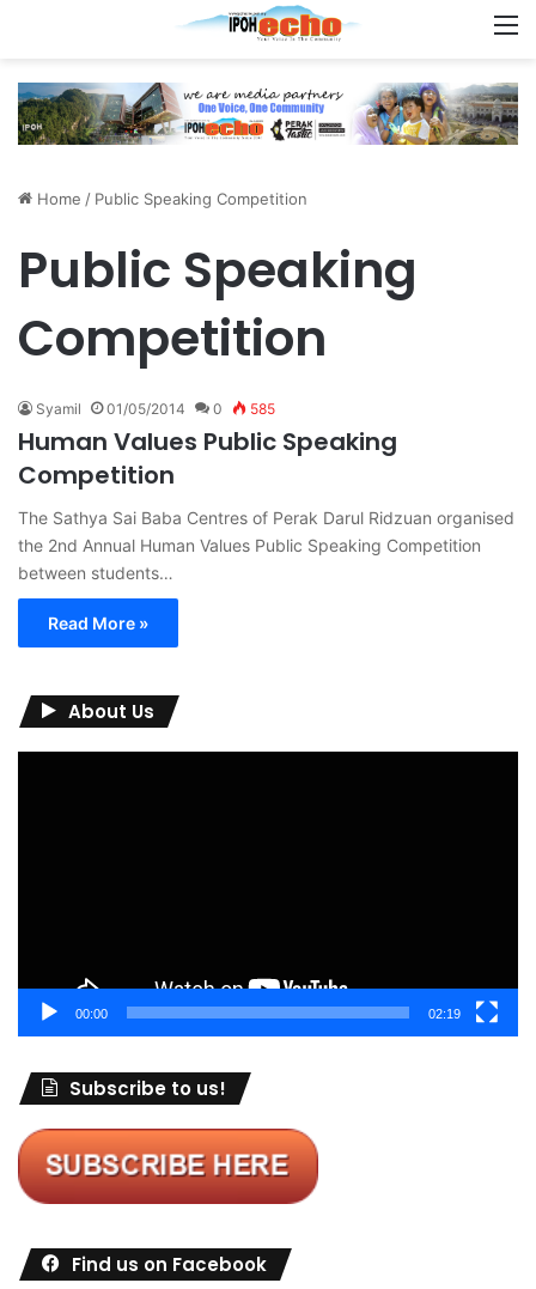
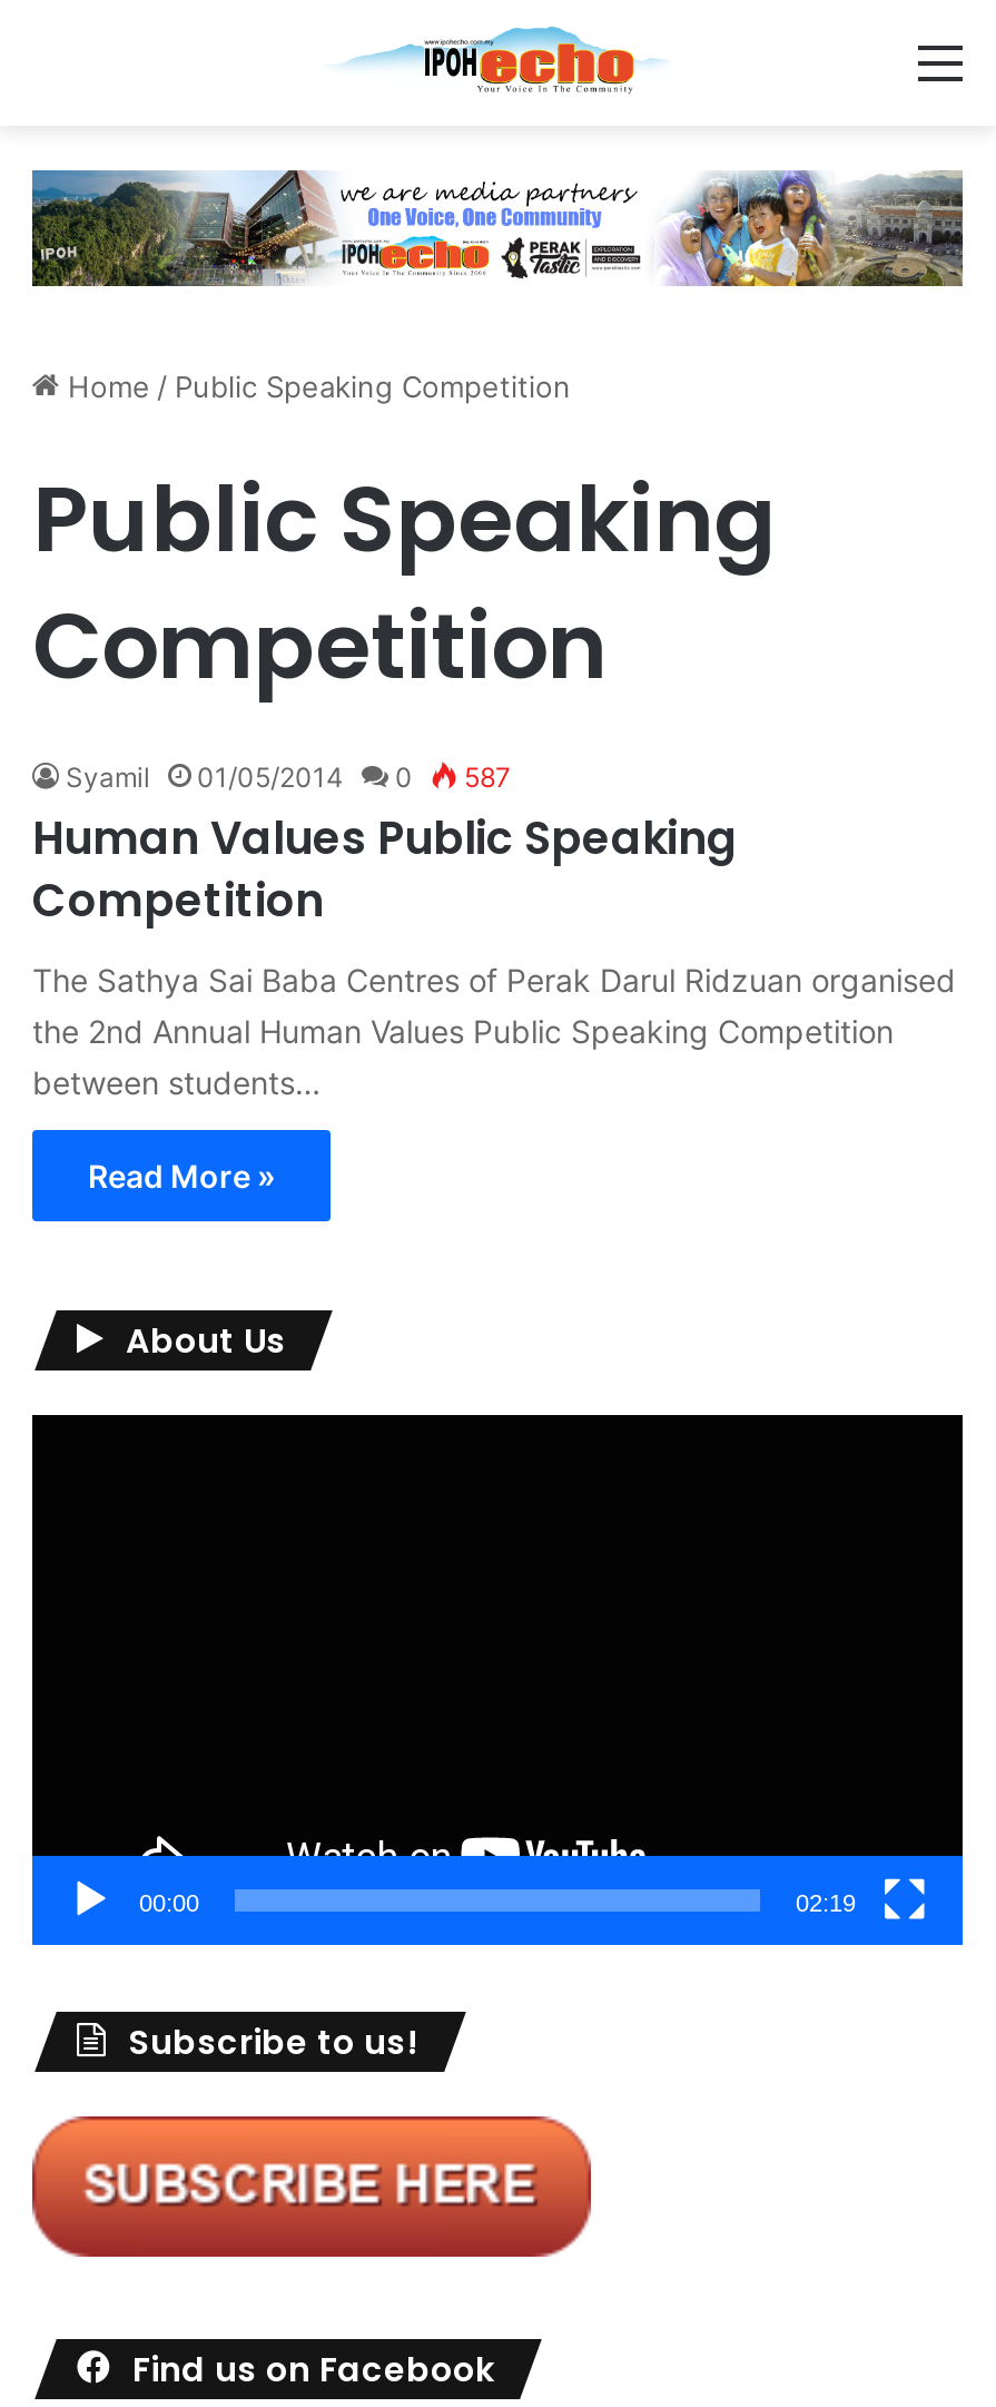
- Syamil 01/05/2014 0 585
+ Syamil 01/05/2014 0 587
